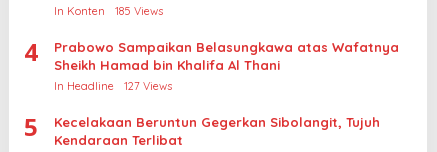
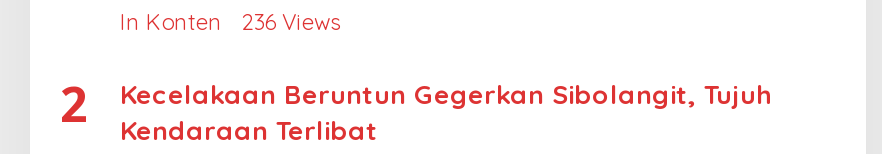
- 185 Views
- 4
- Prabowo Sampaikan Belasungkawa atas Wafatnya
- Sheikh Hamad bin Khalifa Al Thani
- In Headline
- 127 Views
- 5
+ 236 Views
+ 2
